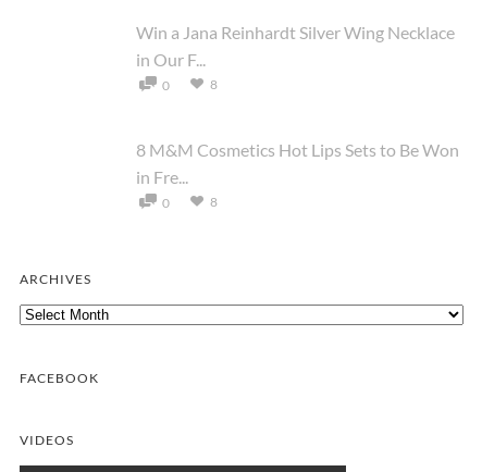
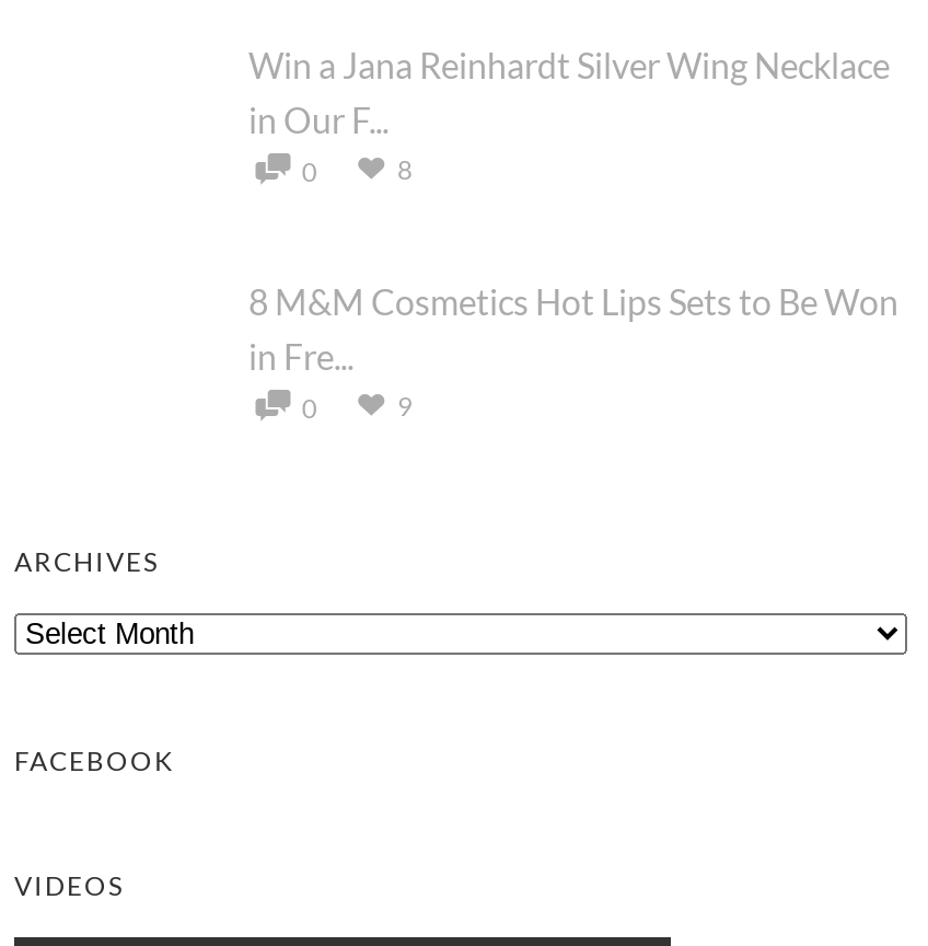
- 8
+ 9
